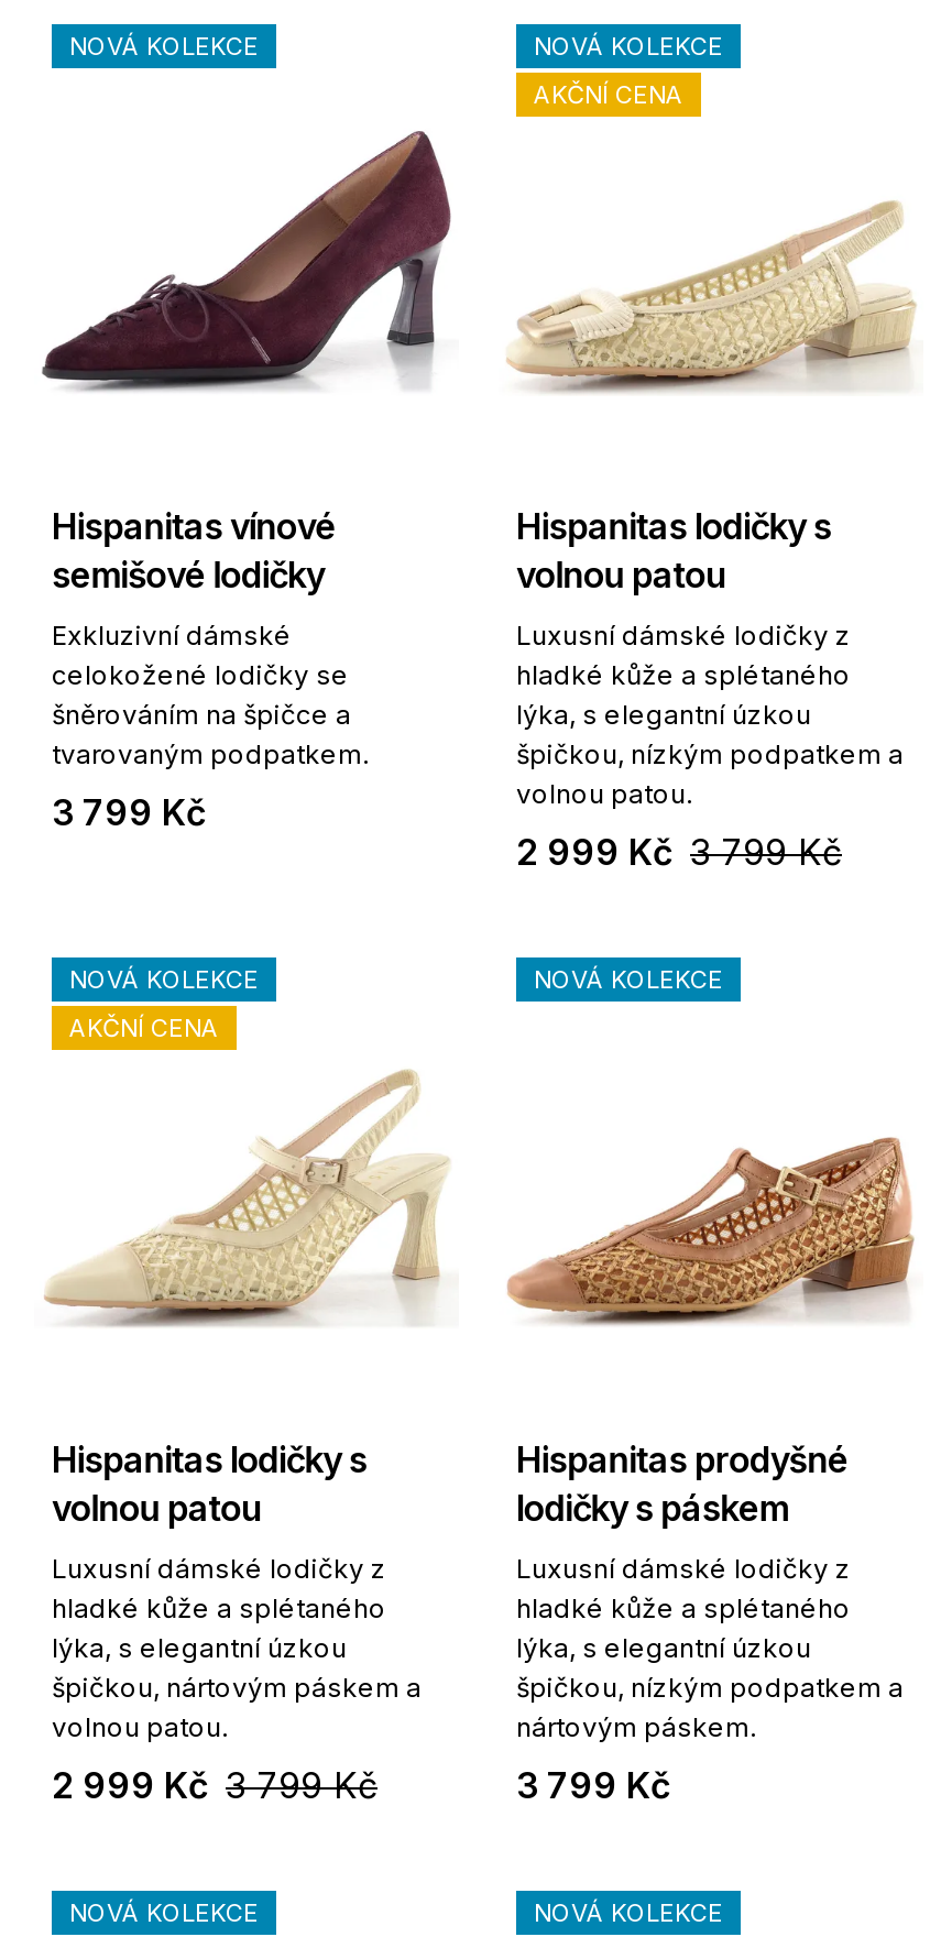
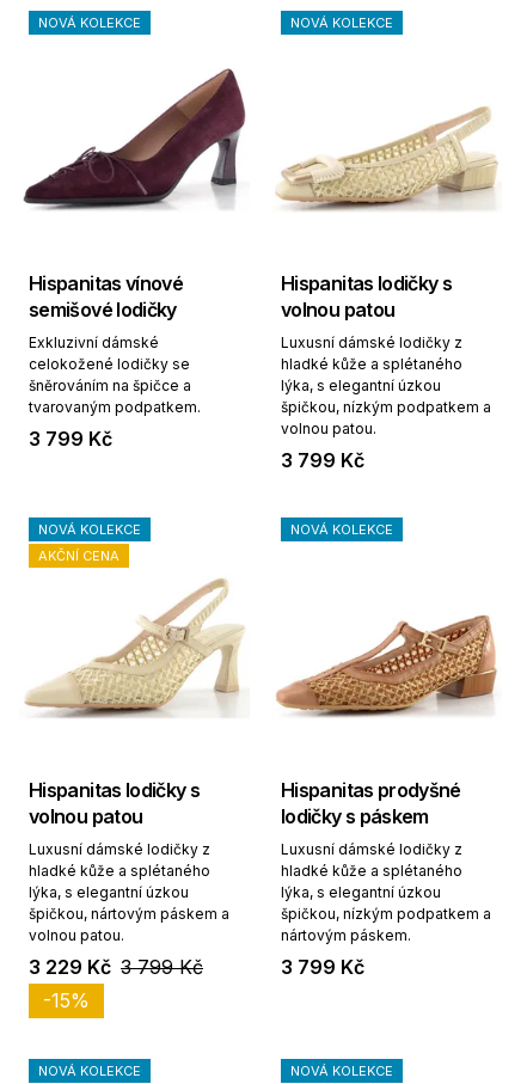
- AKČNÍ CENA

- 2 999 Kč 3 799 Kč
+ 3 799 Kč

- 2 999 Kč 3 799 Kč
+ 3 229 Kč 3 799 Kč
+ -15%
